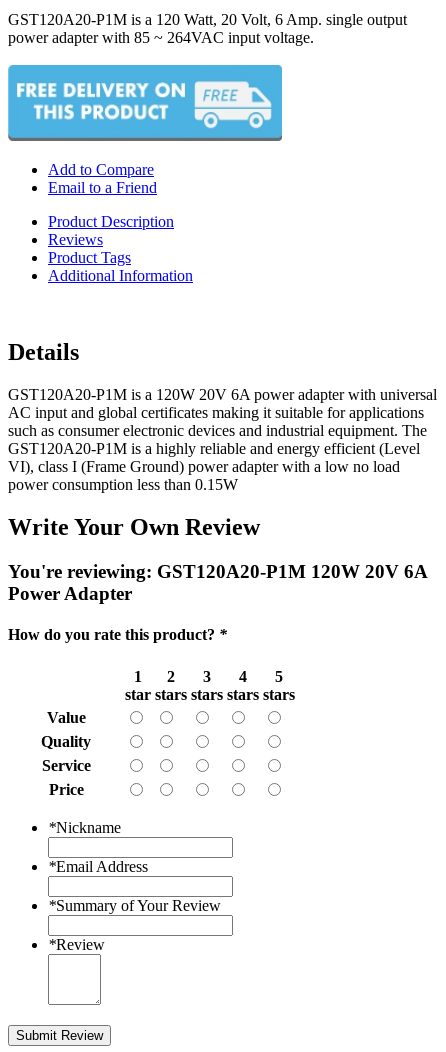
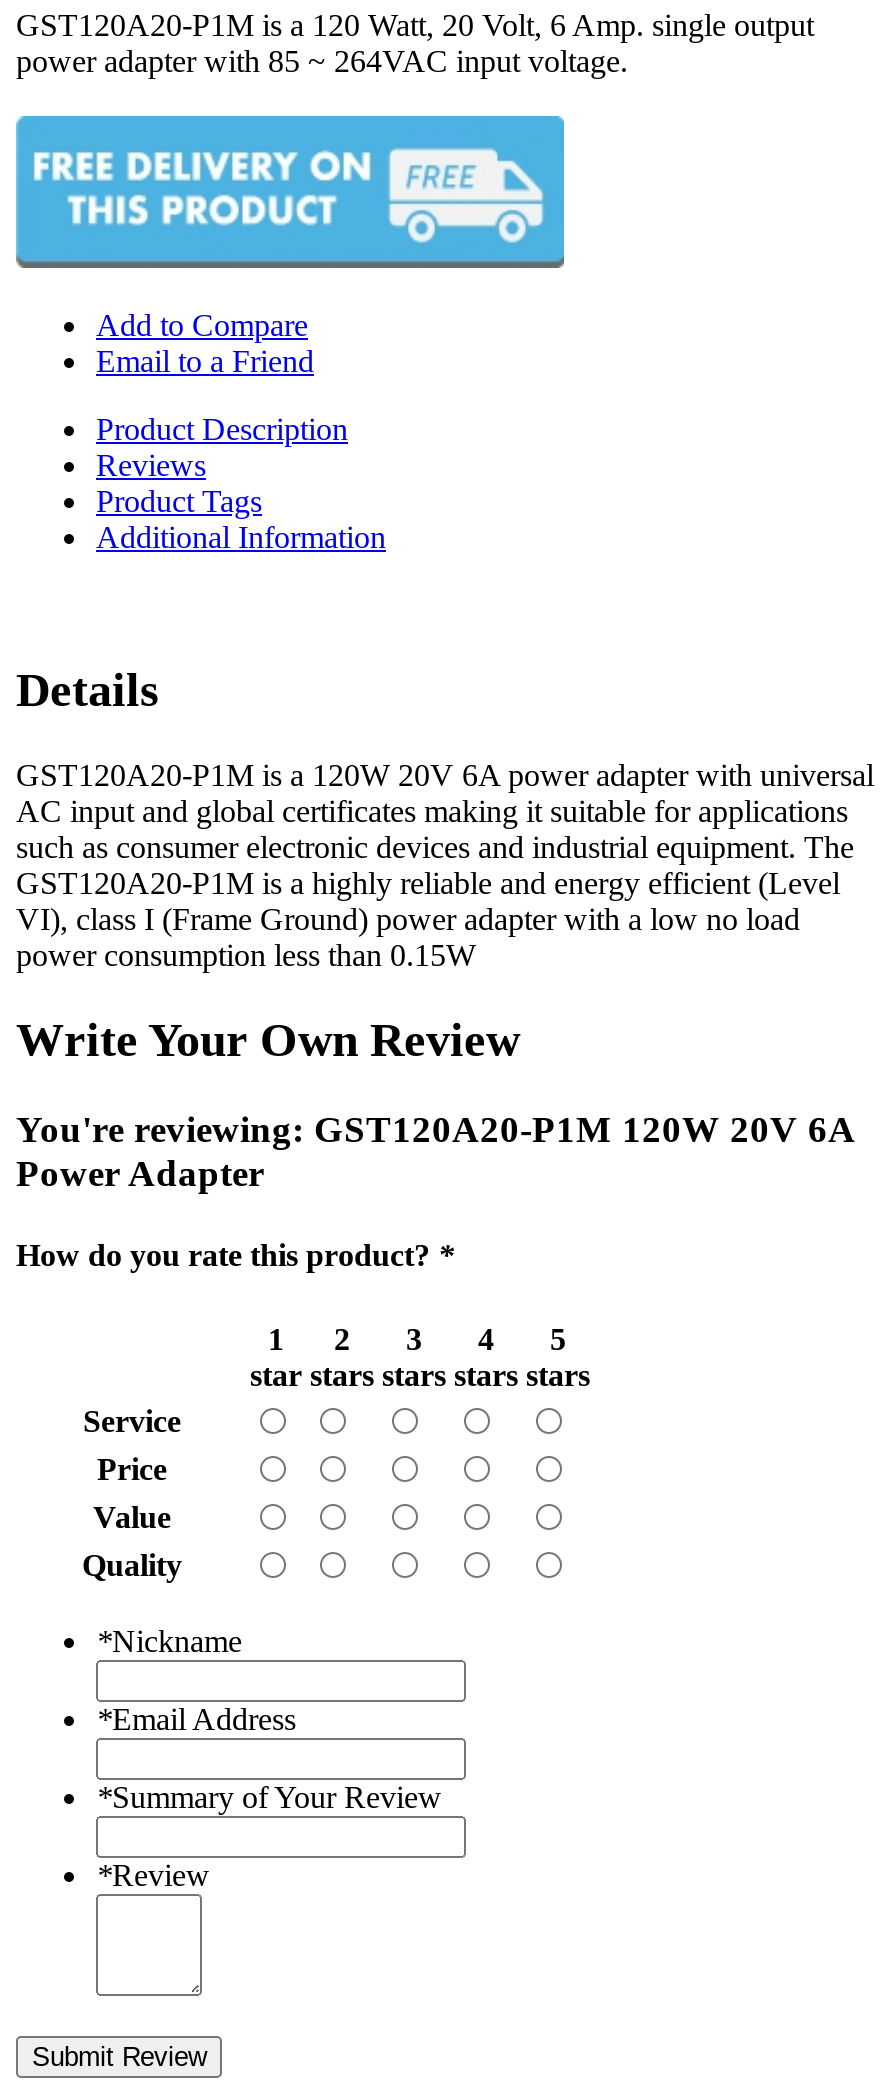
moved down: Value | Quality

moved up: Service | Price
